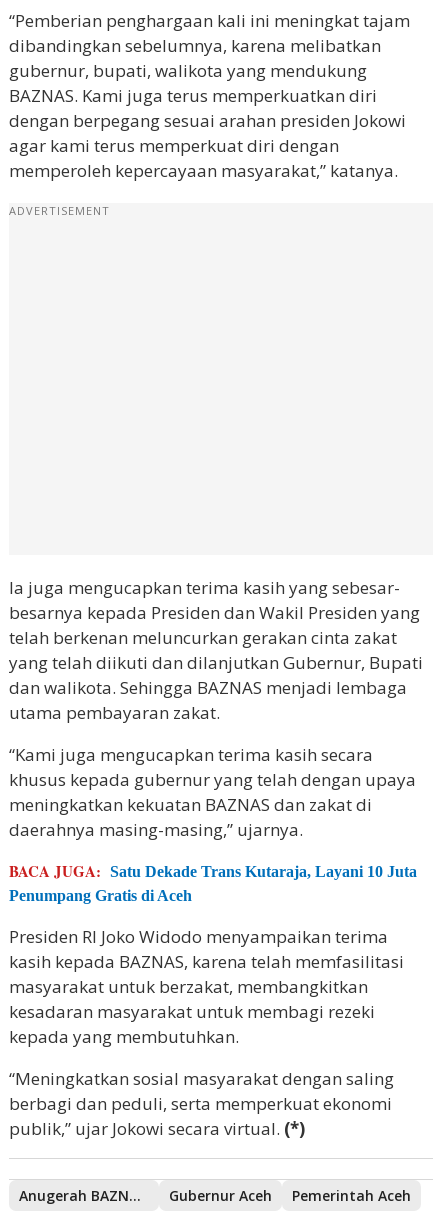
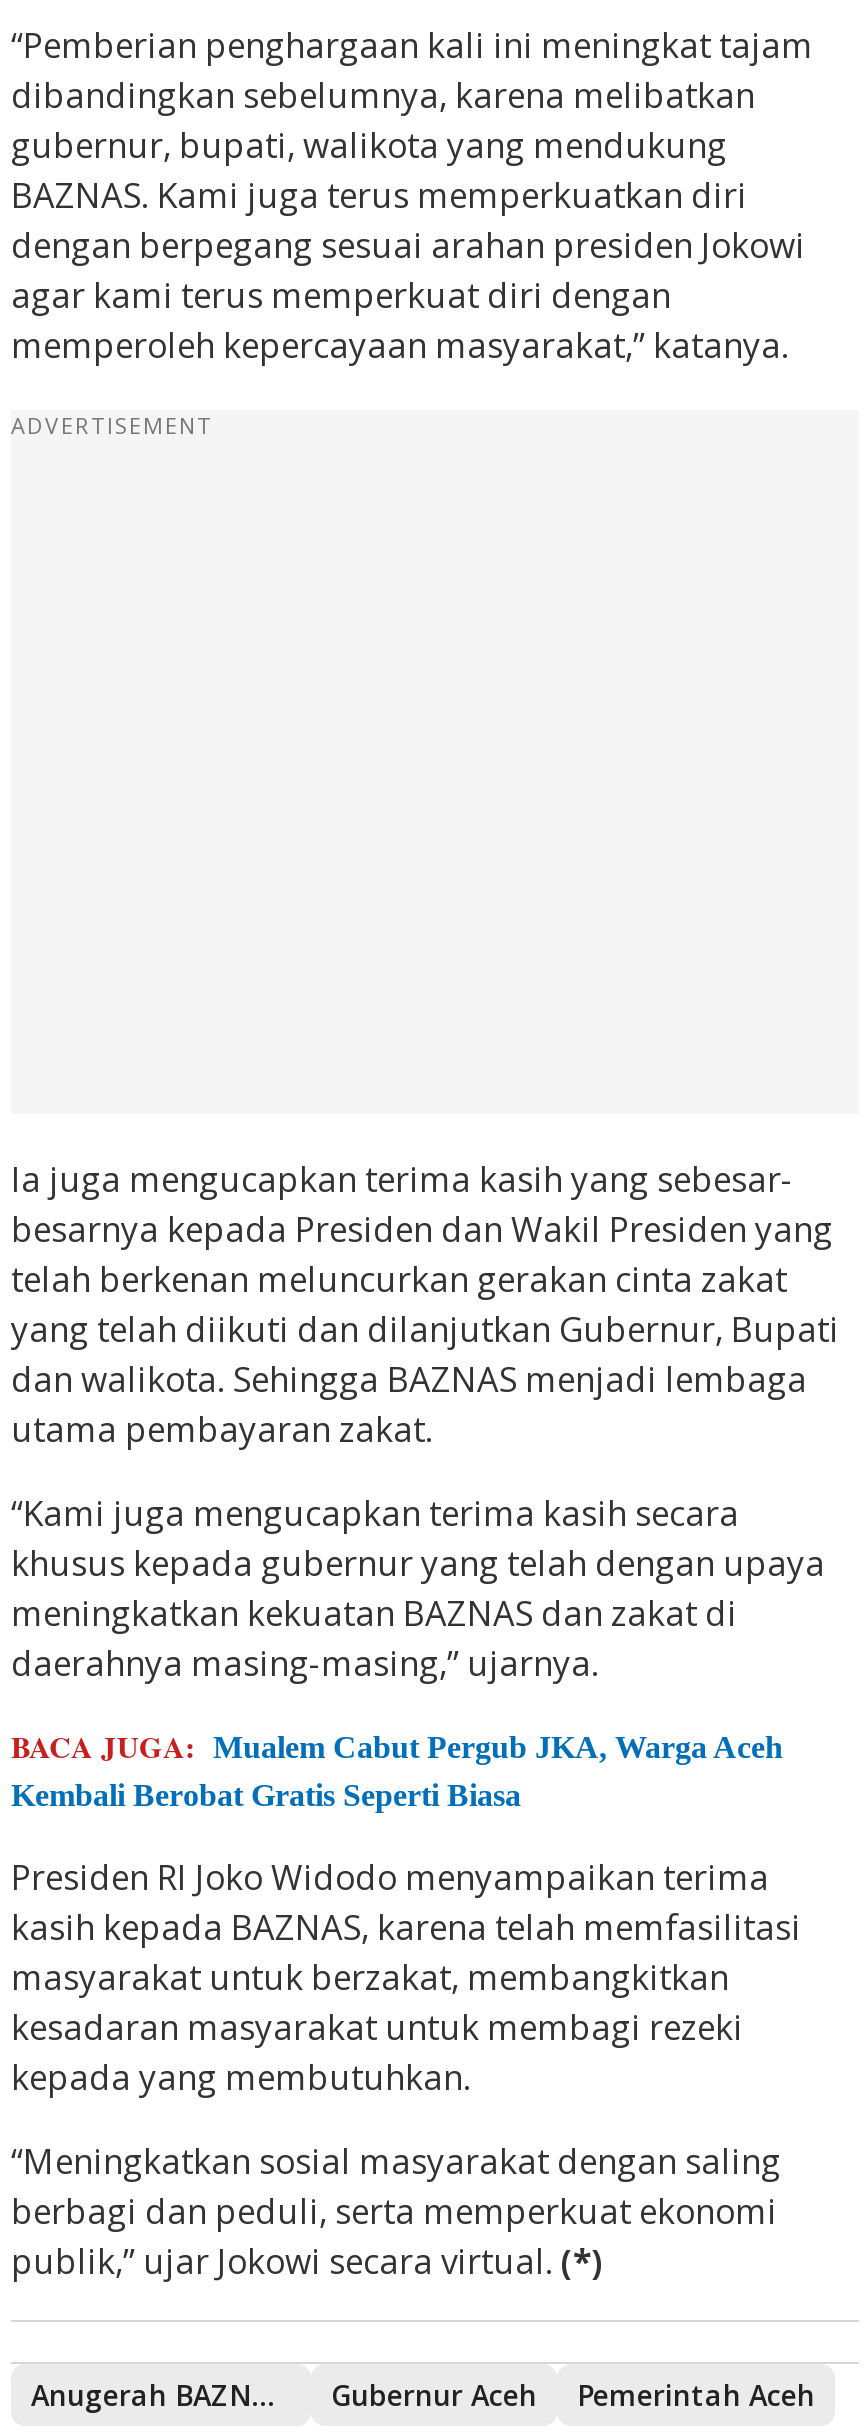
- BACA JUGA: Satu Dekade Trans Kutaraja, Layani 10 Juta
- Penumpang Gratis di Aceh
+ BACA JUGA: Mualem Cabut Pergub JKA, Warga Aceh
+ Kembali Berobat Gratis Seperti Biasa
